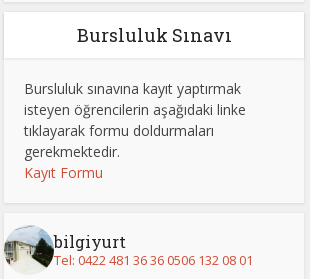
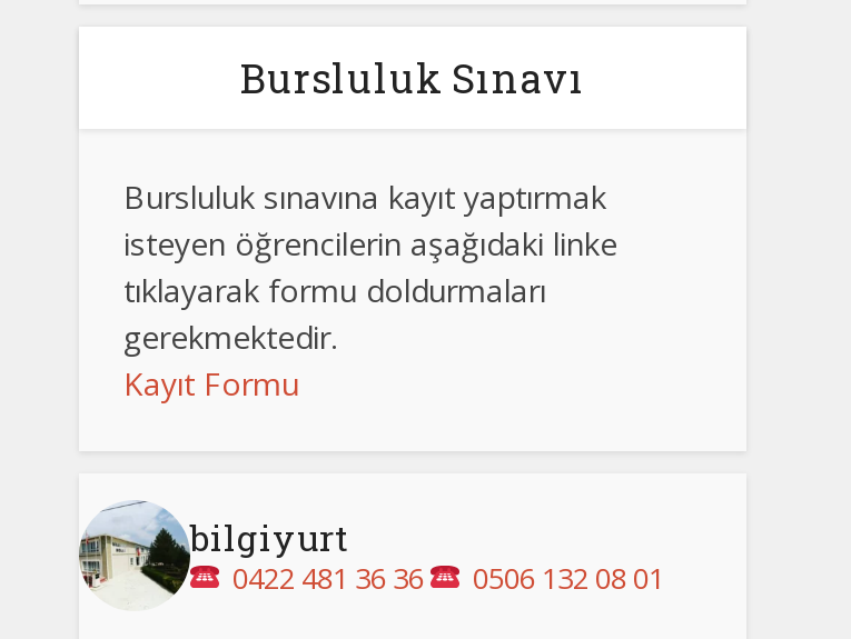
- Tel: 0422 481 36 36 0506 132 08 01
+ 0422 481 36 36
+ 0506 132 08 01
